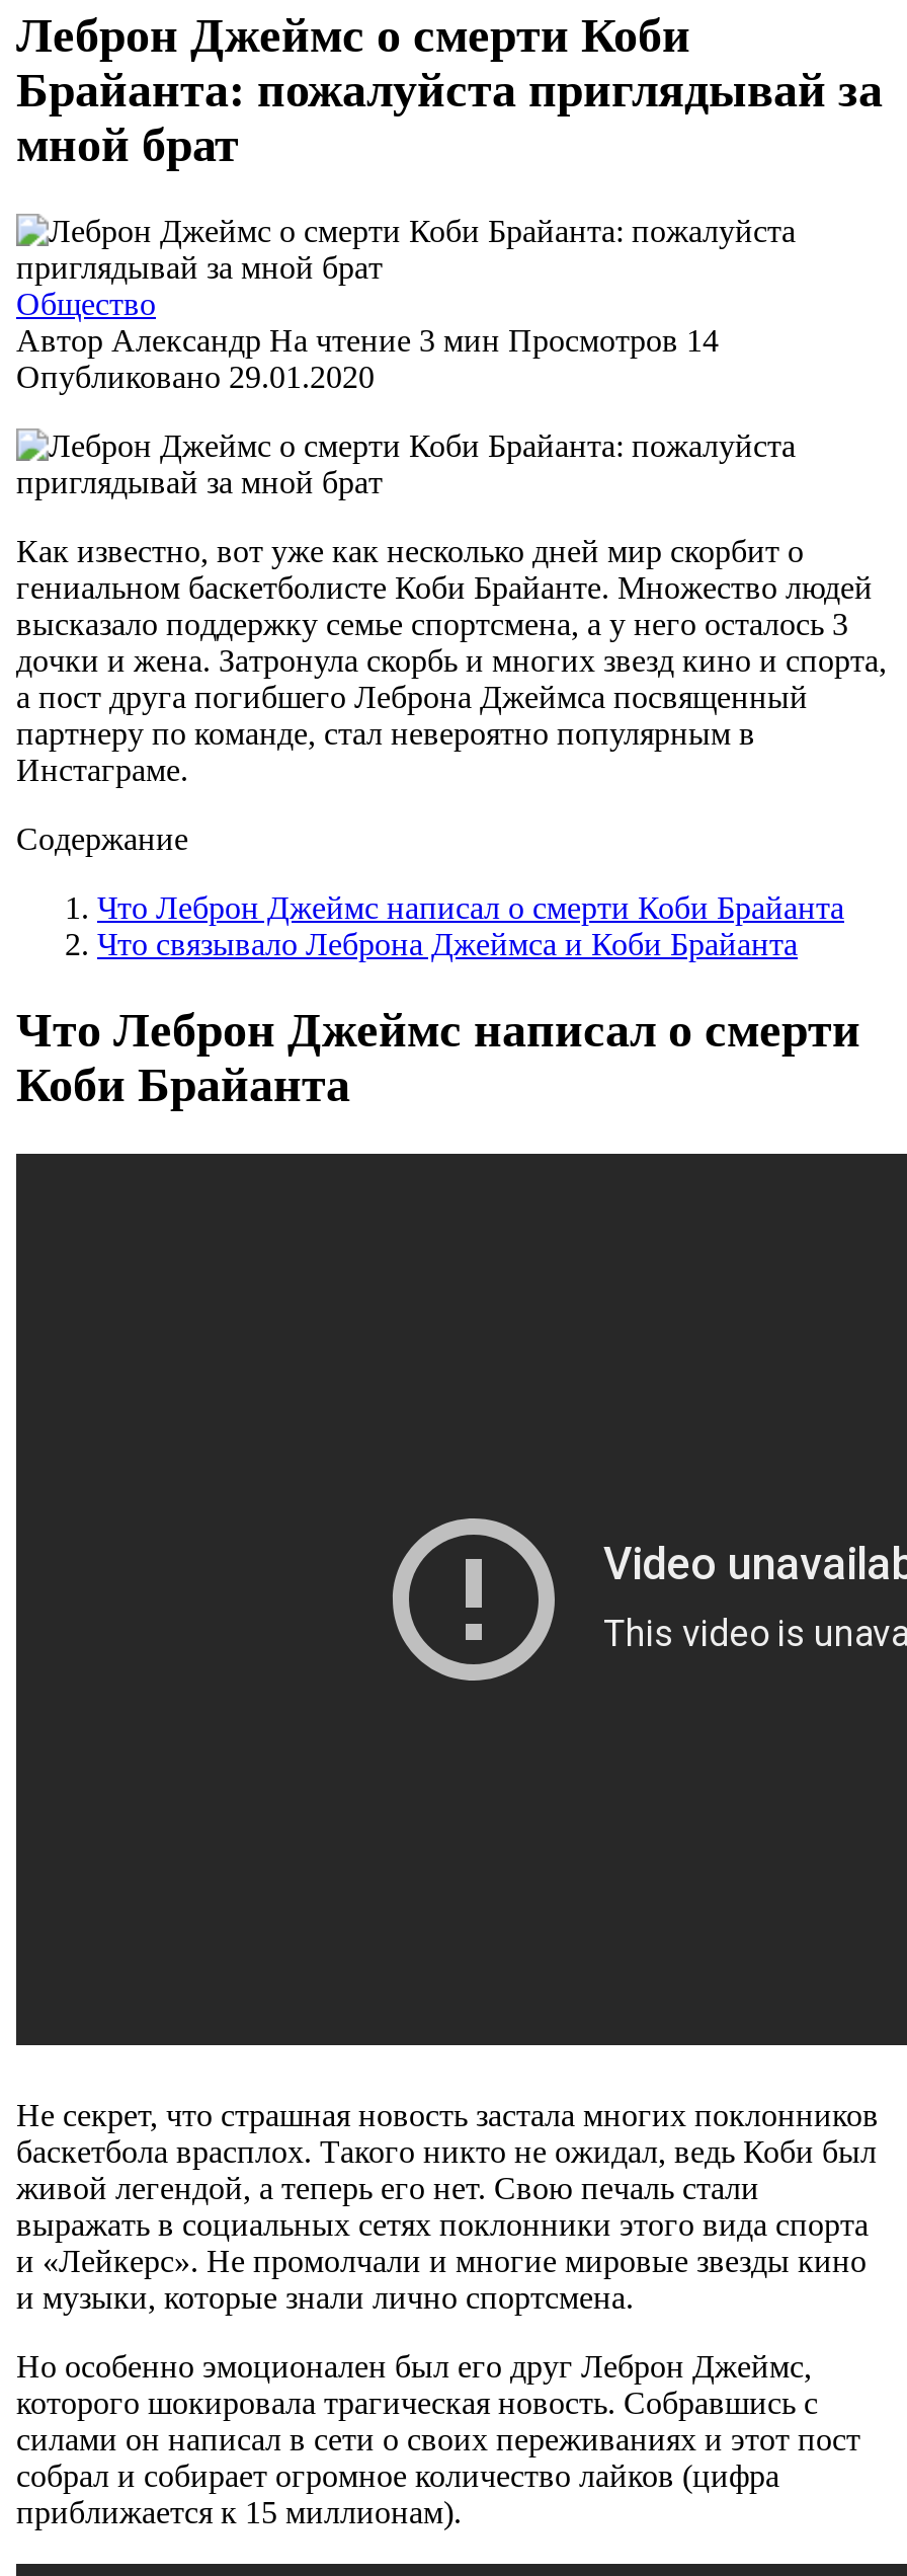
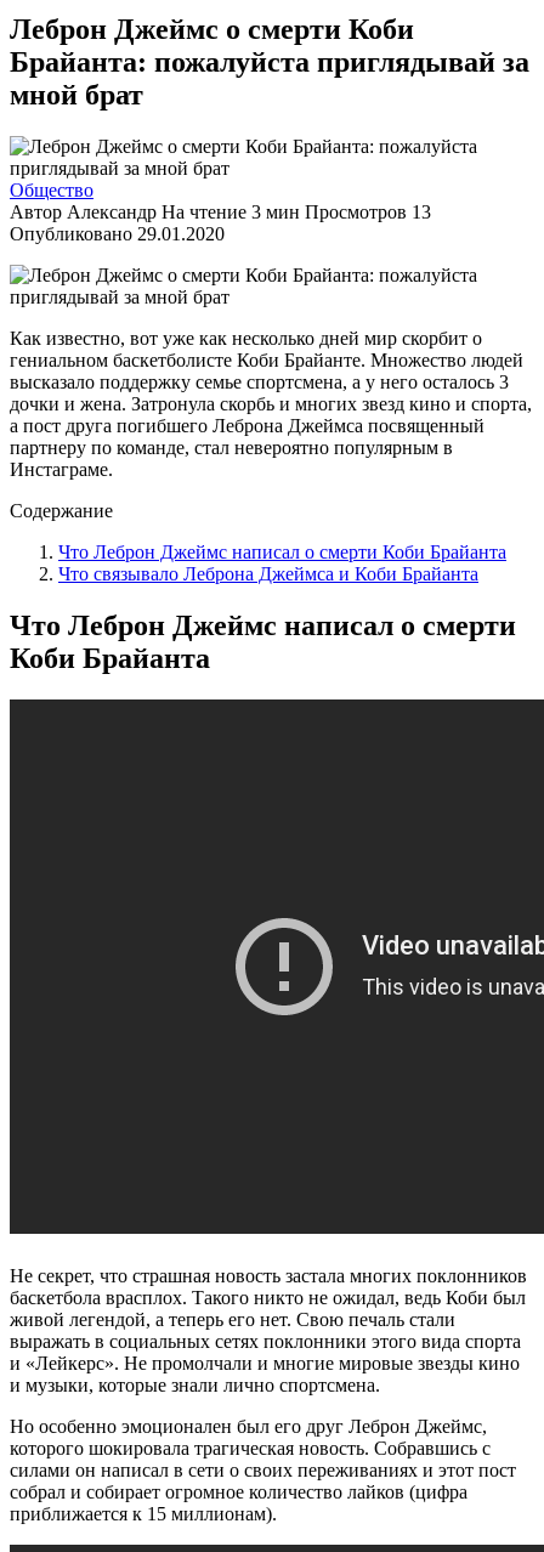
- Автор Александр На чтение 3 мин Просмотров 14
+ Автор Александр На чтение 3 мин Просмотров 13
